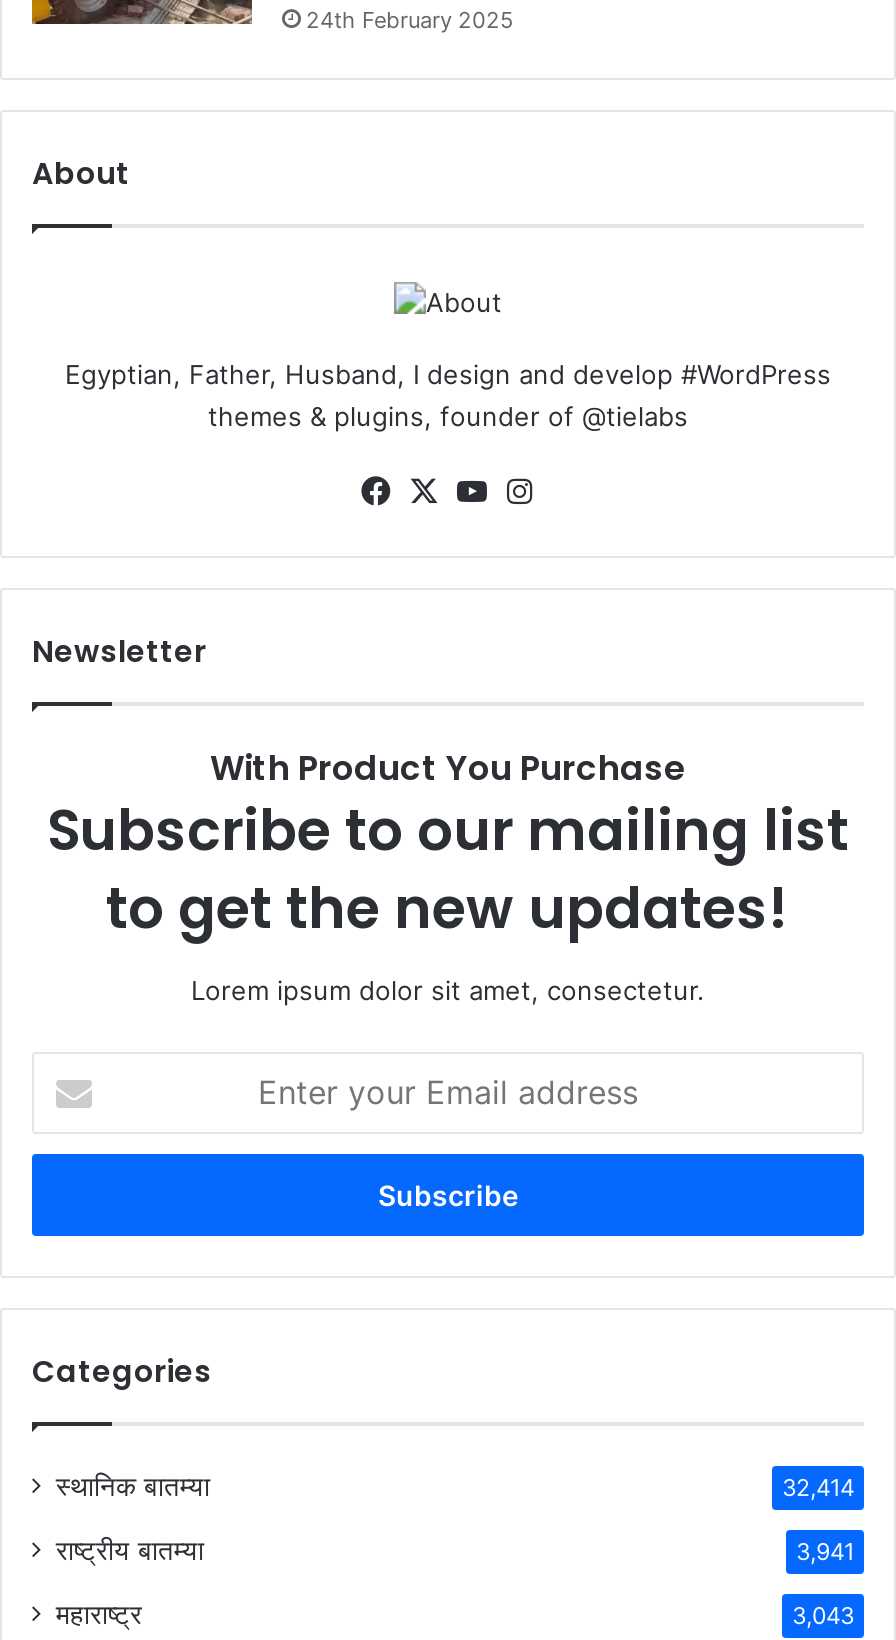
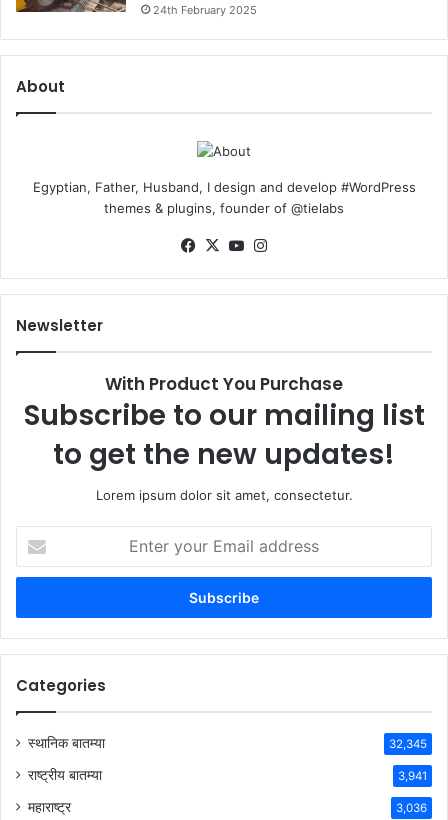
- 32,414
+ 32,345

- 3,043
+ 3,036
